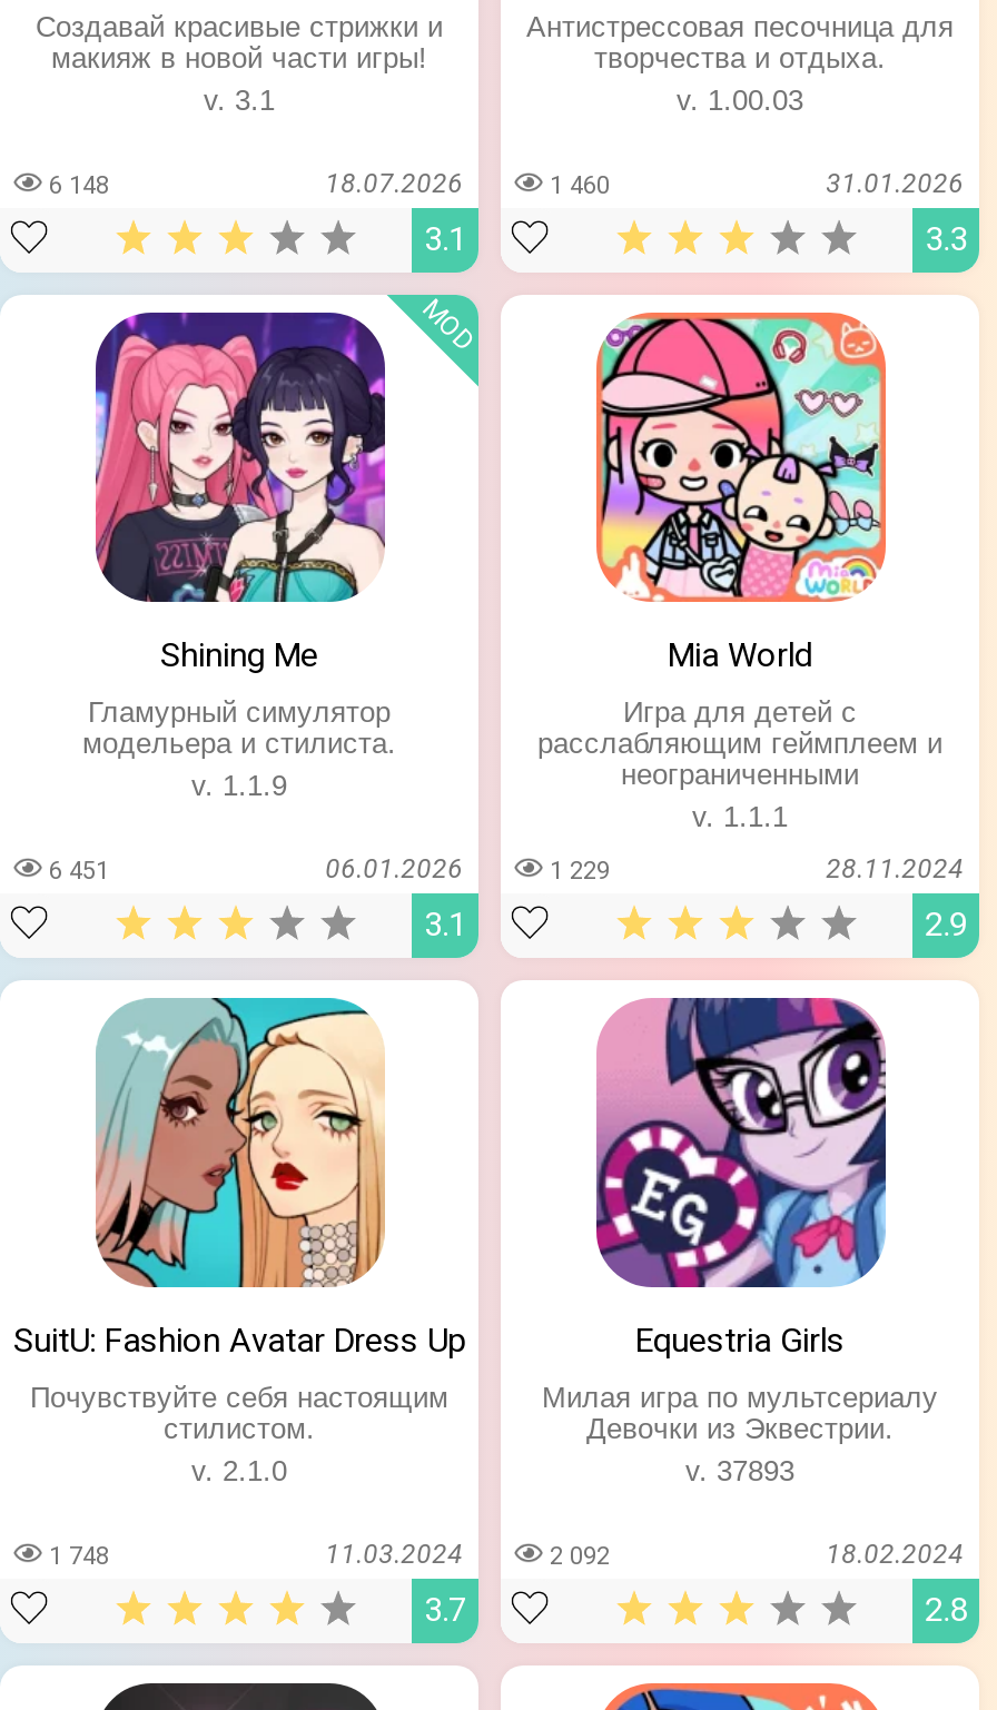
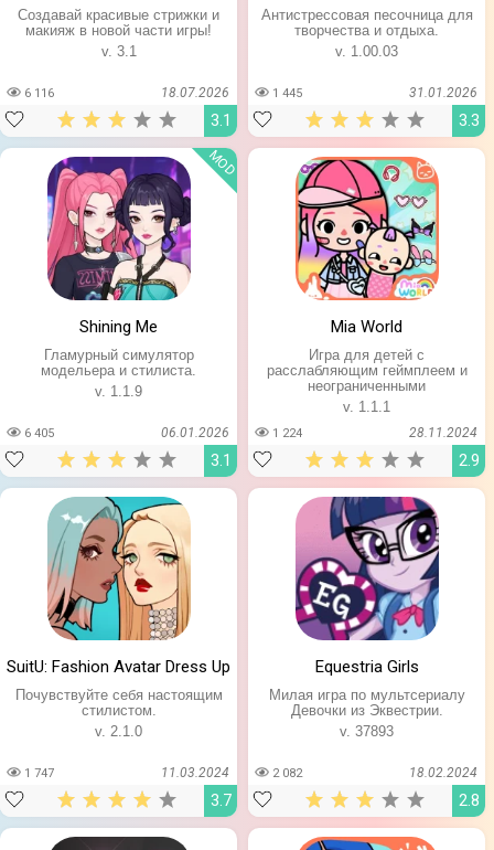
- 6 148
+ 6 116

- 1 460
+ 1 445

- 6 451
+ 6 405

- 1 229
+ 1 224

- 1 748
+ 1 747

- 2 092
+ 2 082
